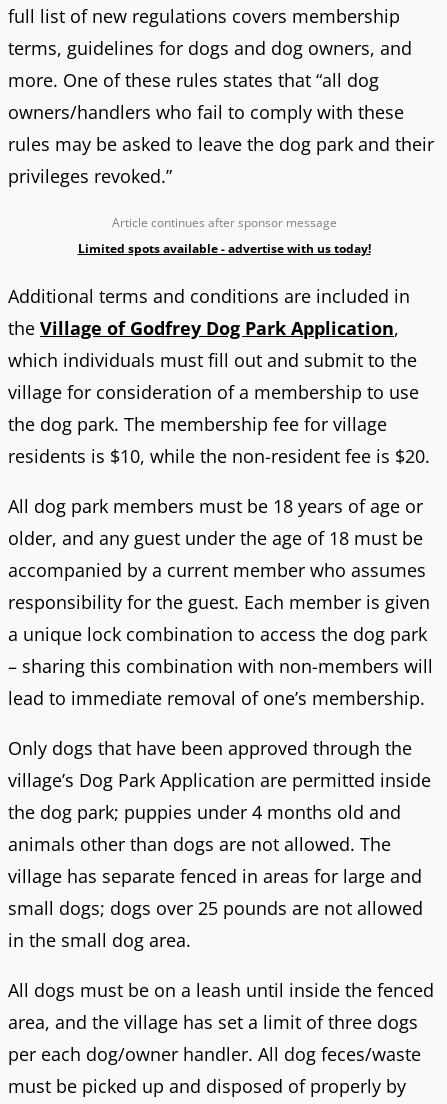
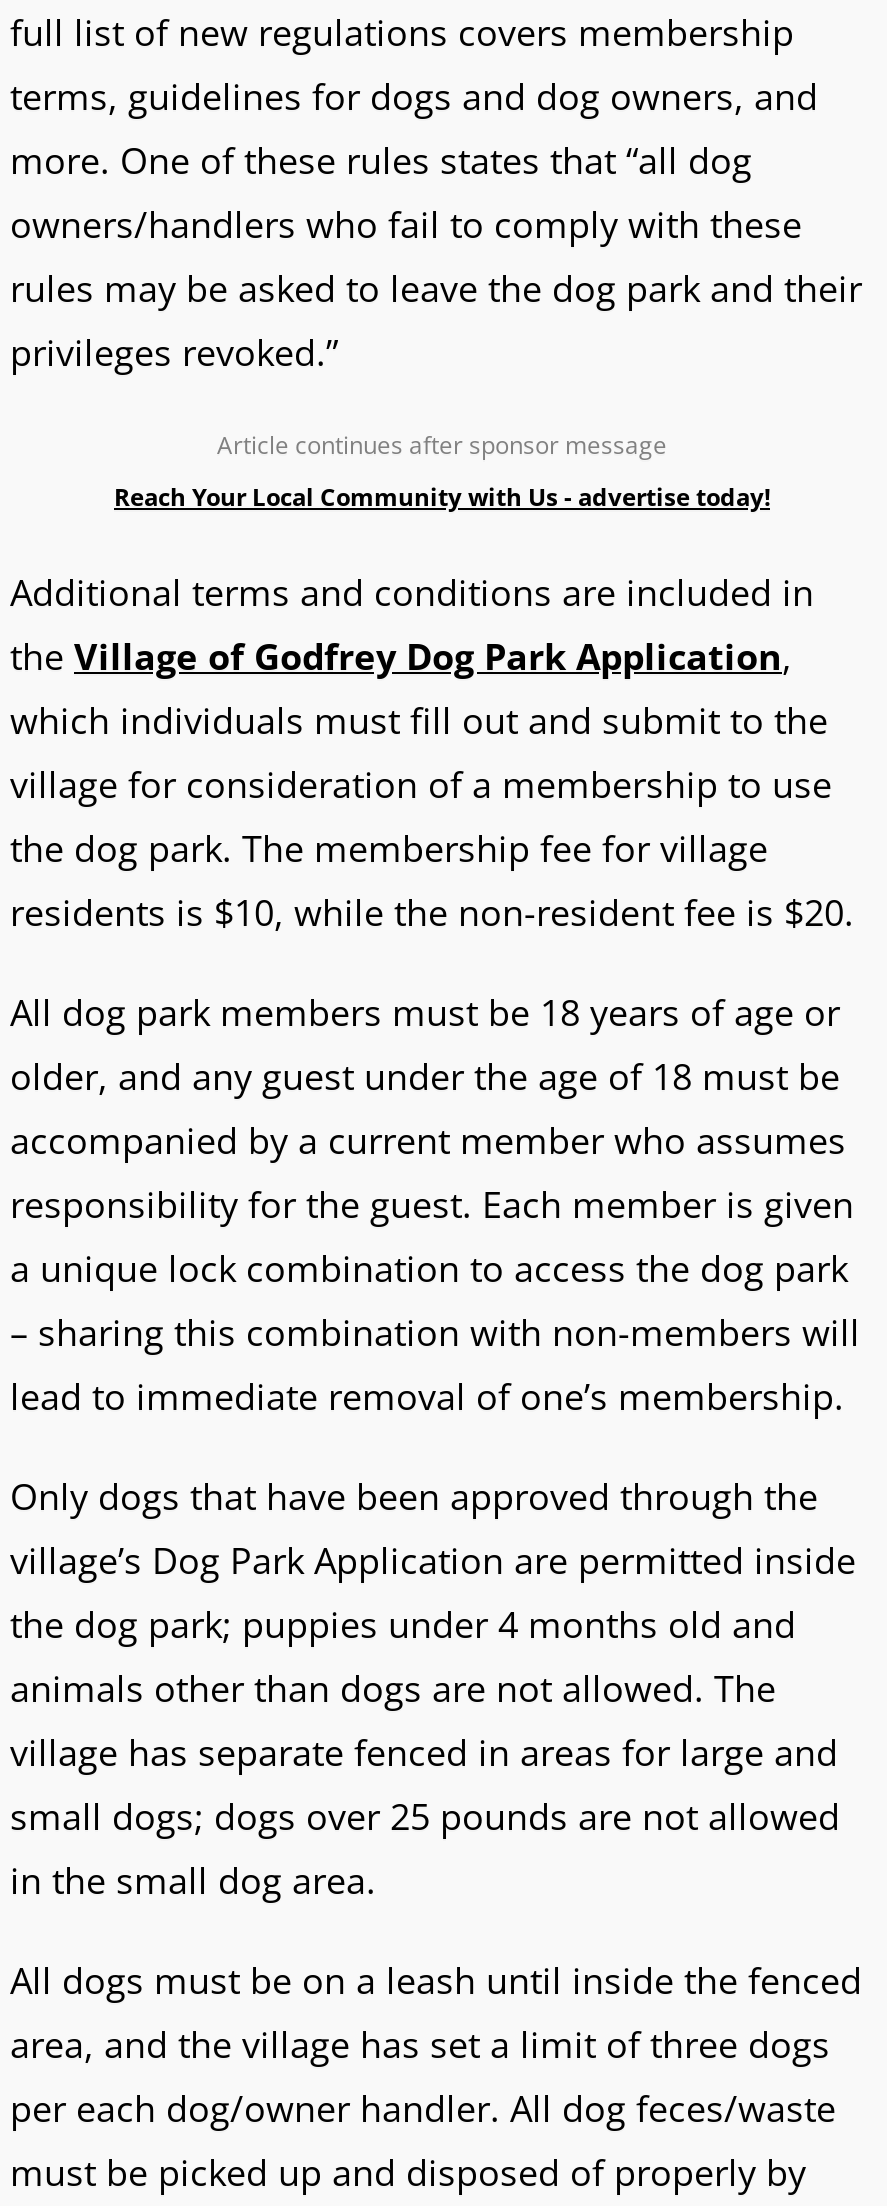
- Limited spots available - advertise with us today!
+ Reach Your Local Community with Us - advertise today!
